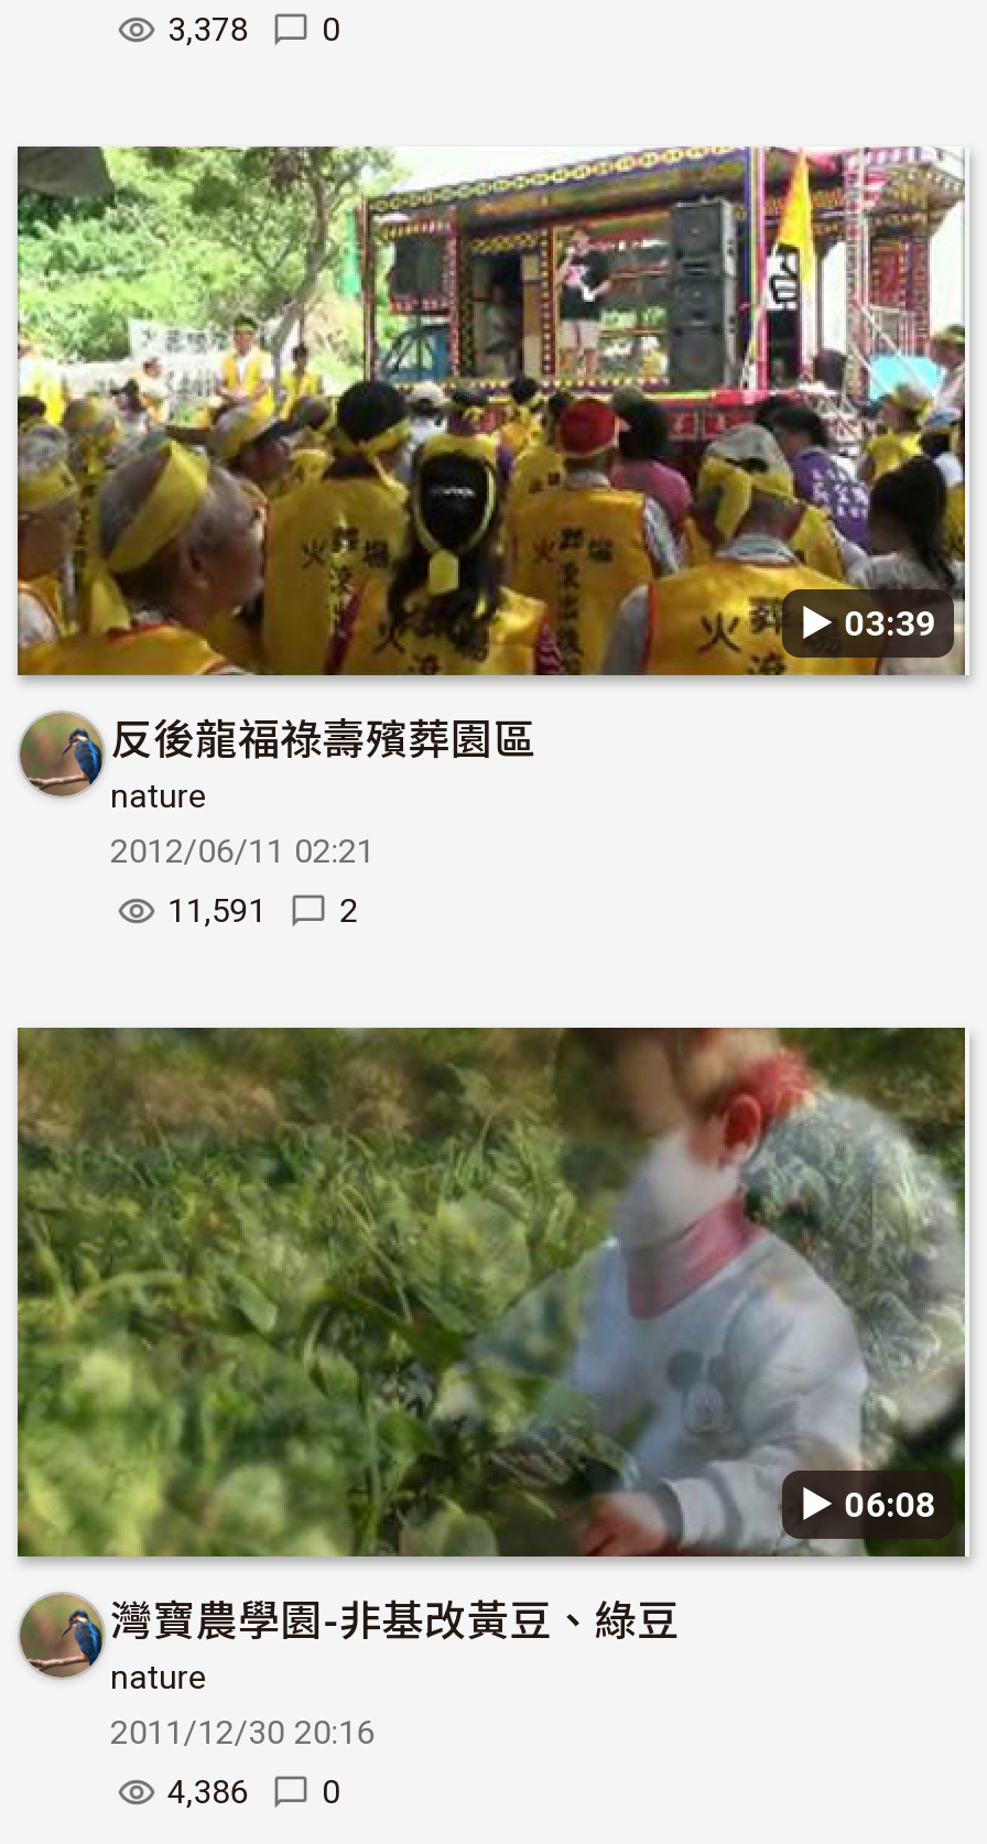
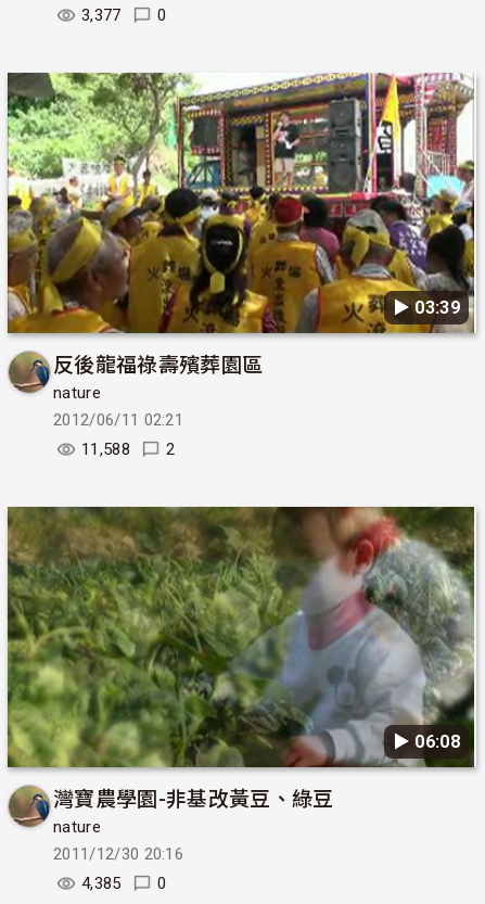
- 3,378 0
+ 3,377 0

- 11,591 2
+ 11,588 2

- 4,386 0
+ 4,385 0
